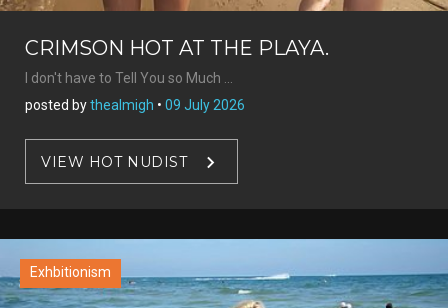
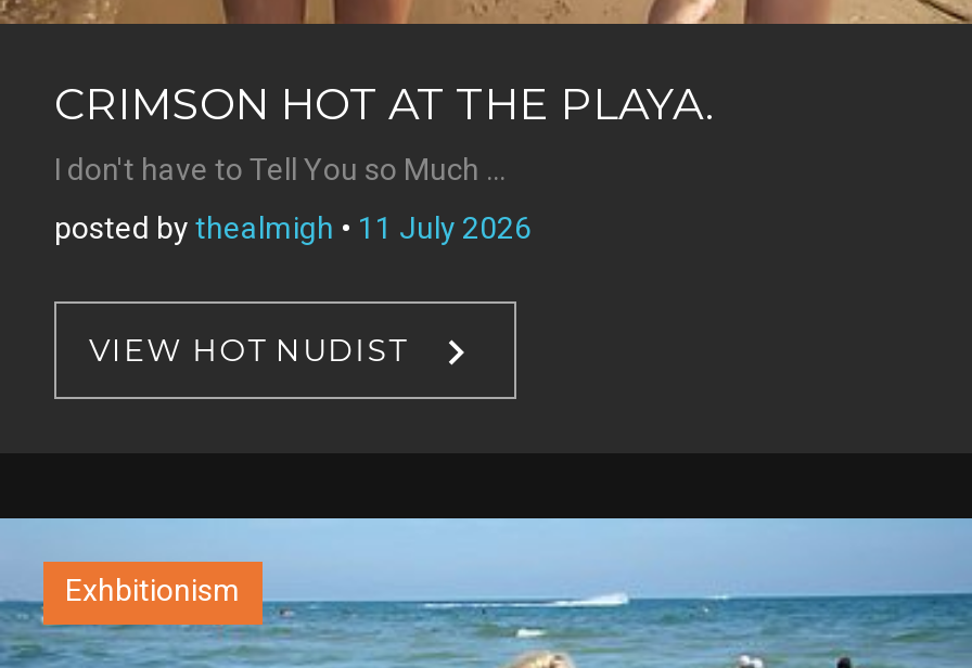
- posted by thealmigh • 09 July 2026
+ posted by thealmigh • 11 July 2026
